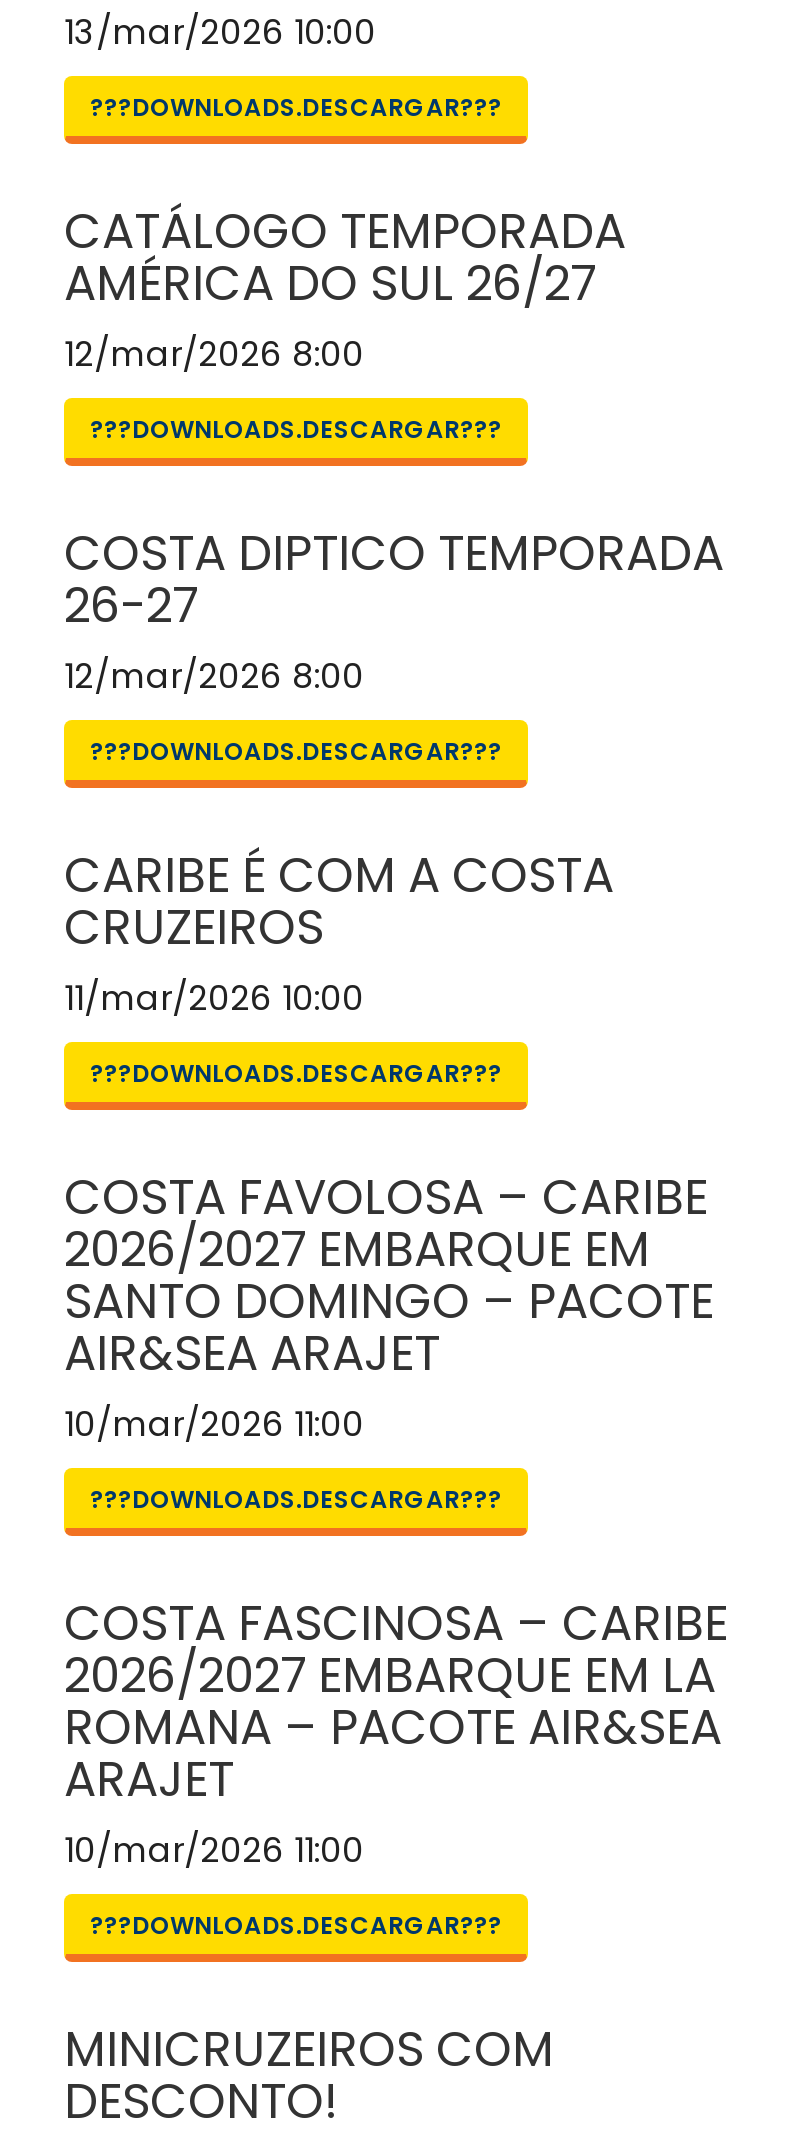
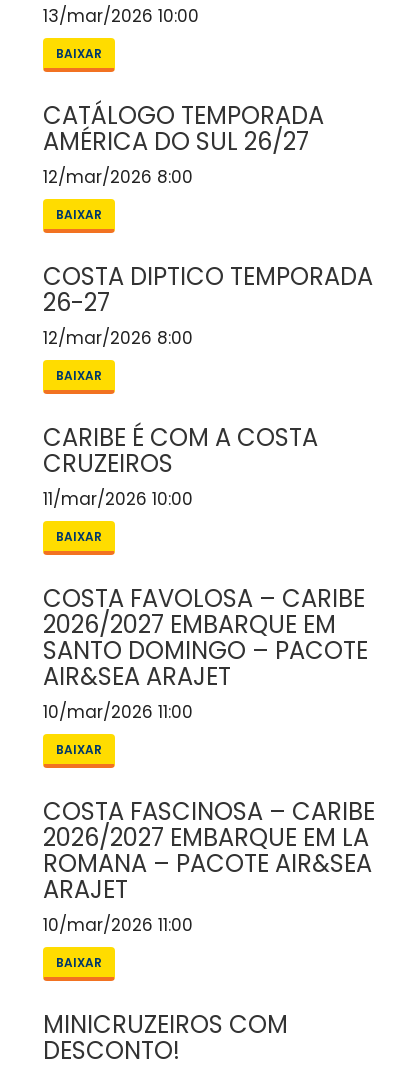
- ???DOWNLOADS.DESCARGAR???
+ BAIXAR

- ???DOWNLOADS.DESCARGAR???
+ BAIXAR

- ???DOWNLOADS.DESCARGAR???
+ BAIXAR

- ???DOWNLOADS.DESCARGAR???
+ BAIXAR

- ???DOWNLOADS.DESCARGAR???
+ BAIXAR

- ???DOWNLOADS.DESCARGAR???
+ BAIXAR
